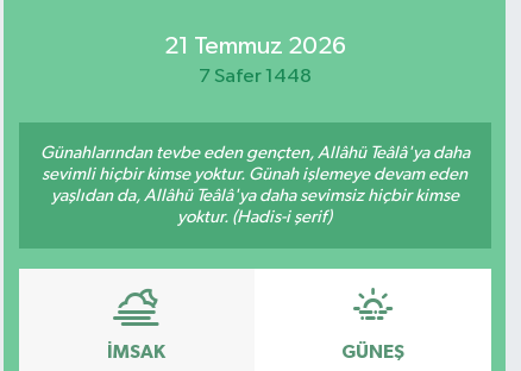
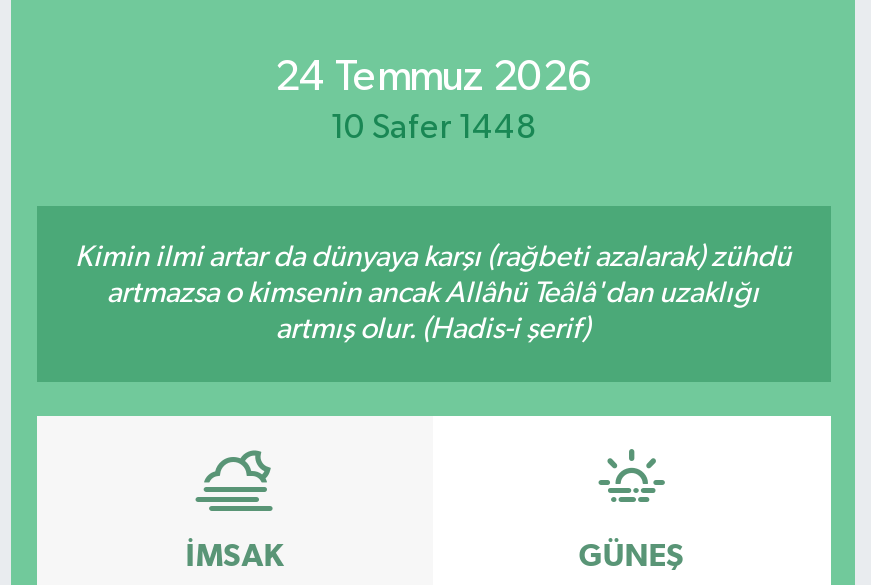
- 21 Temmuz 2026
- 7 Safer 1448
+ 24 Temmuz 2026
+ 10 Safer 1448

- Günahlarından tevbe eden gençten, Allâhü Teâlâ'ya daha
- sevimli hiçbir kimse yoktur. Günah işlemeye devam eden
- yaşlıdan da, Allâhü Teâlâ'ya daha sevimsiz hiçbir kimse
- yoktur. (Hadis-i şerif)
+ Kimin ilmi artar da dünyaya karşı (rağbeti azalarak) zühdü
+ artmazsa o kimsenin ancak Allâhü Teâlâ'dan uzaklığı
+ artmış olur. (Hadis-i şerif)
